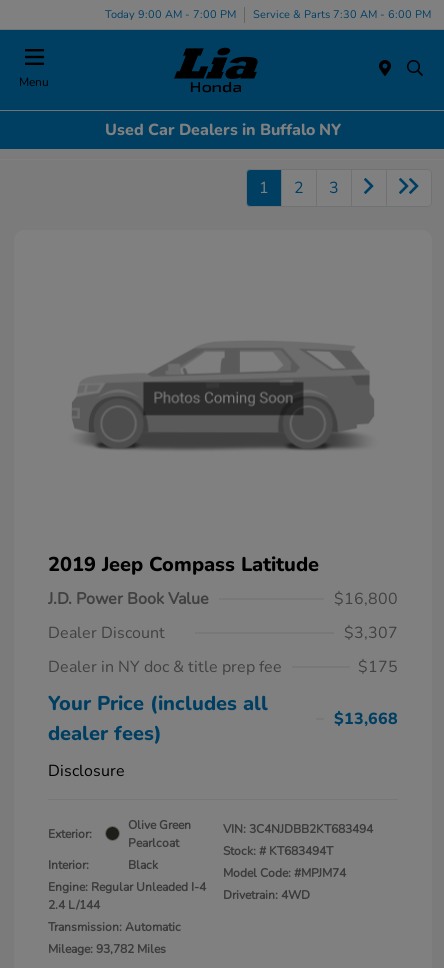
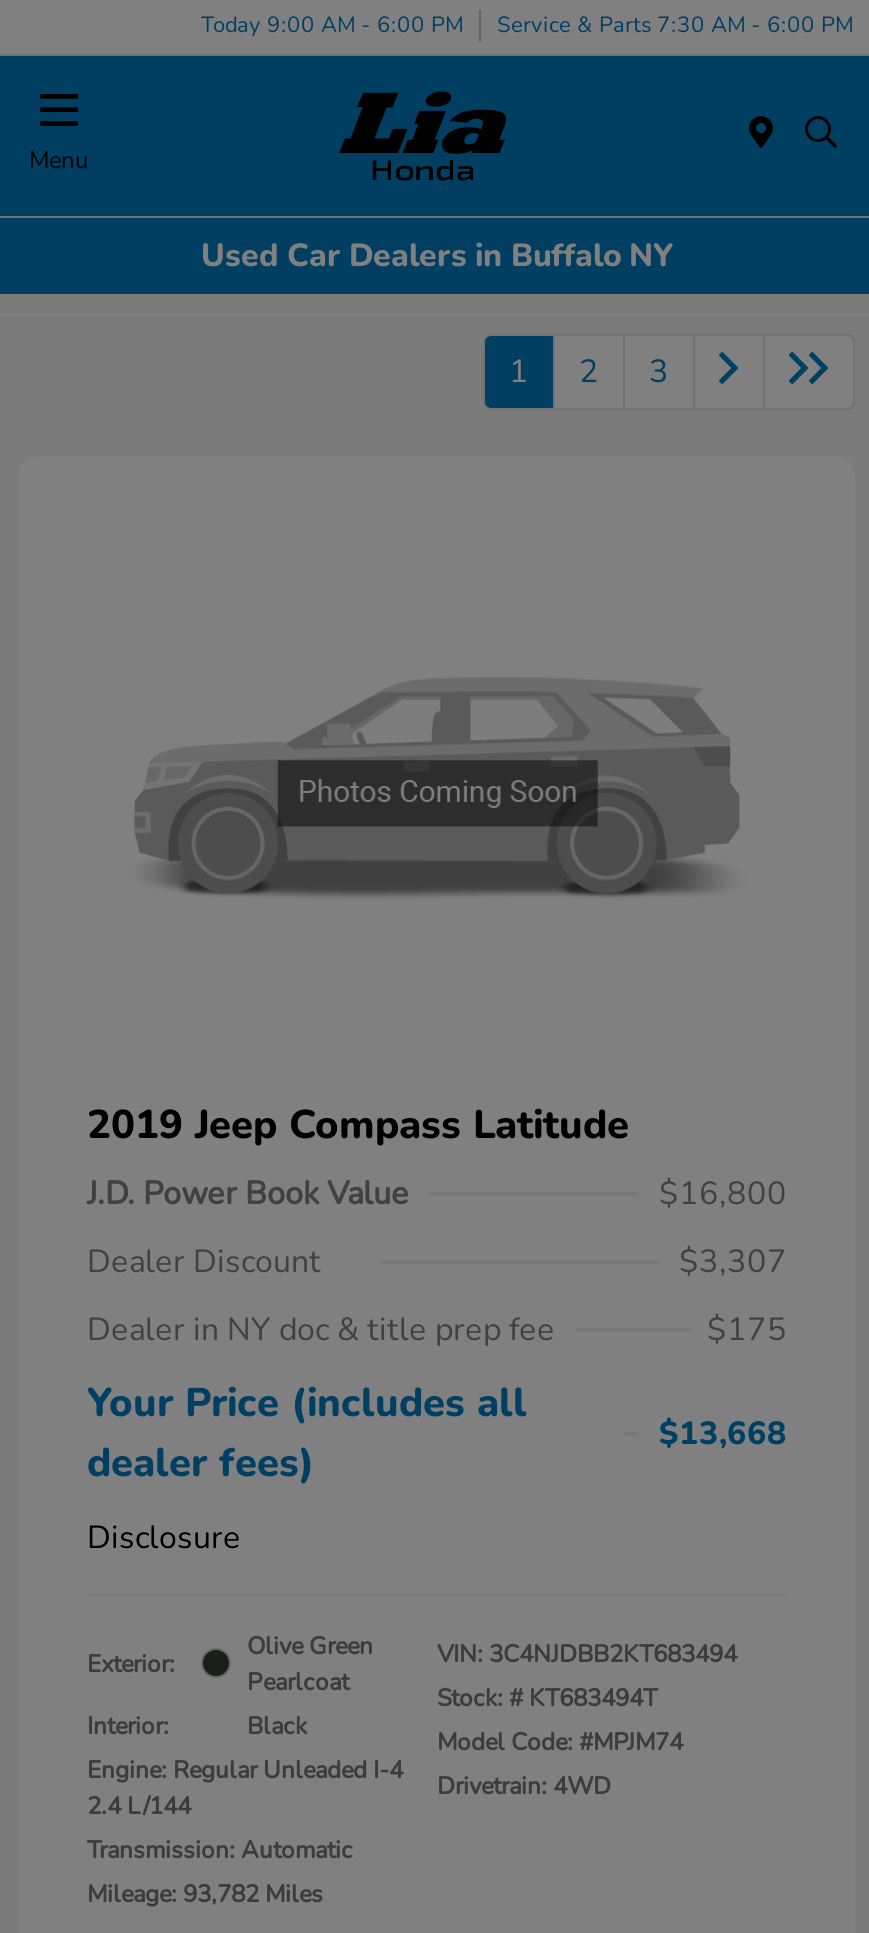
- Today 9:00 AM - 7:00 PM Service & Parts 7:30 AM - 6:00 PM
+ Today 9:00 AM - 6:00 PM Service & Parts 7:30 AM - 6:00 PM
